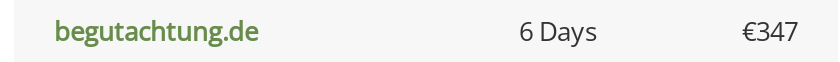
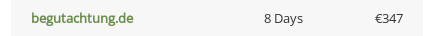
- 6 Days
+ 8 Days
